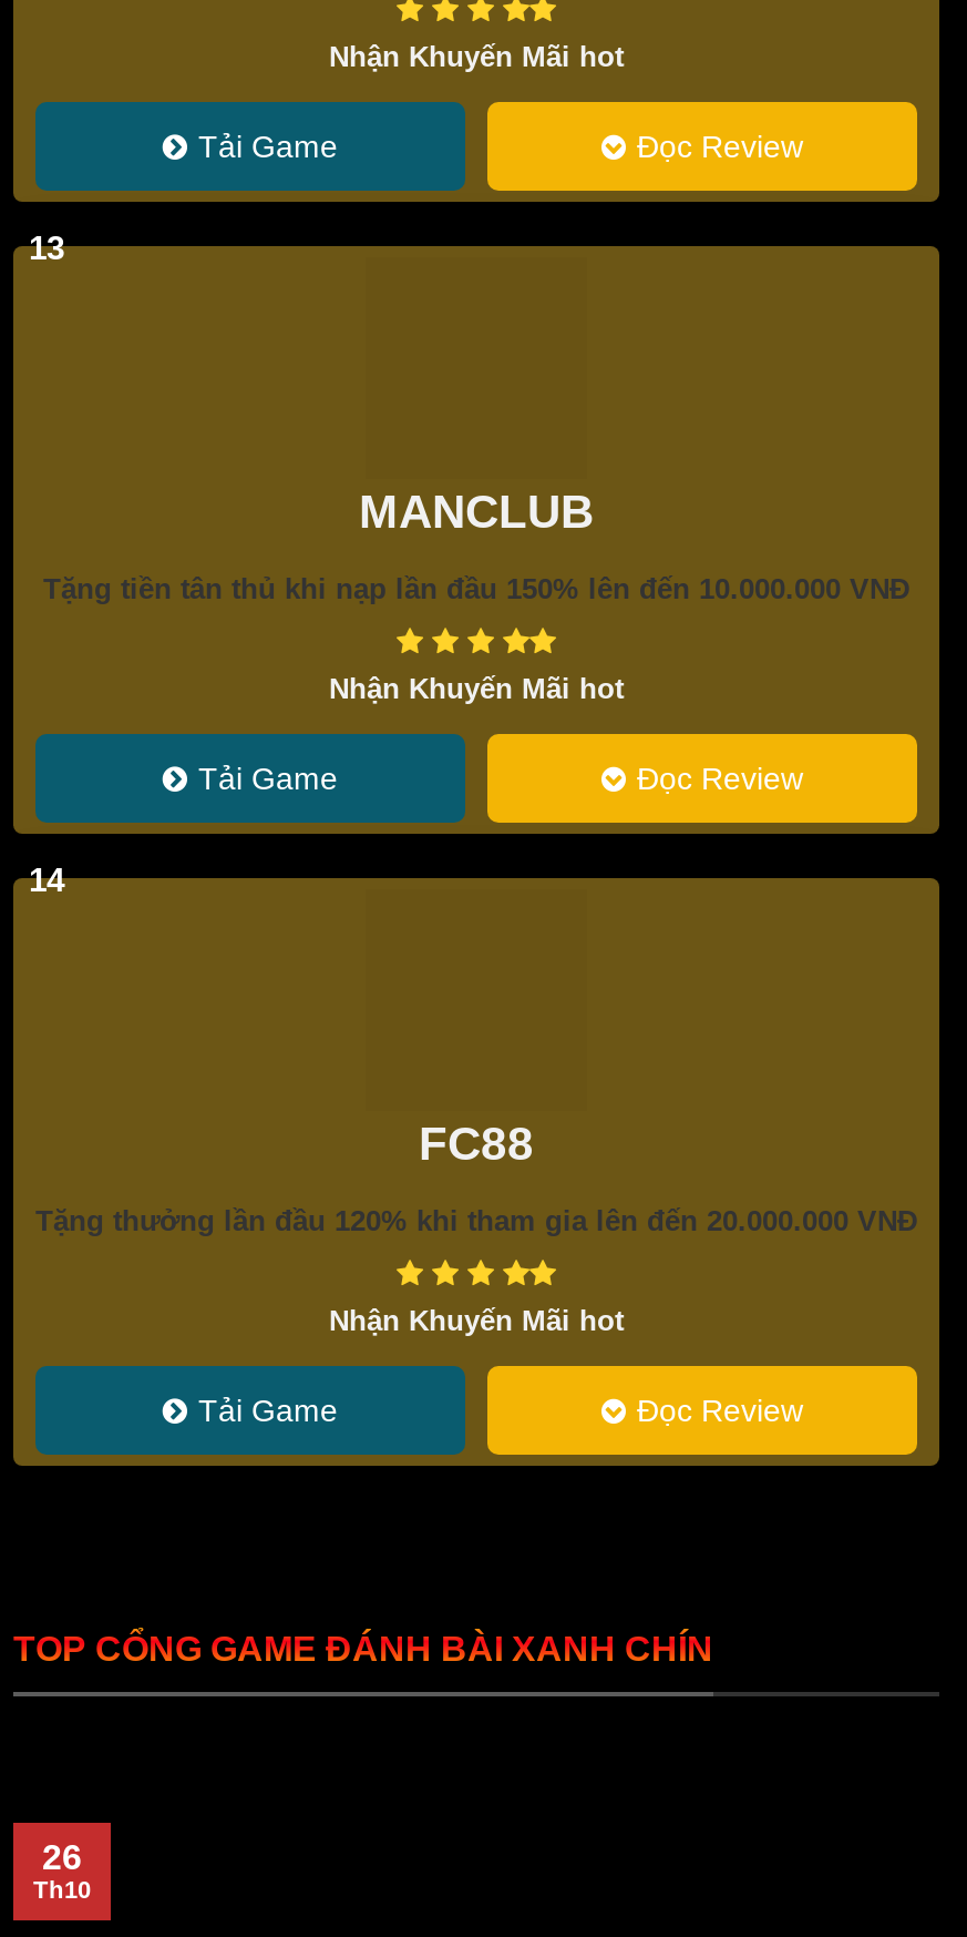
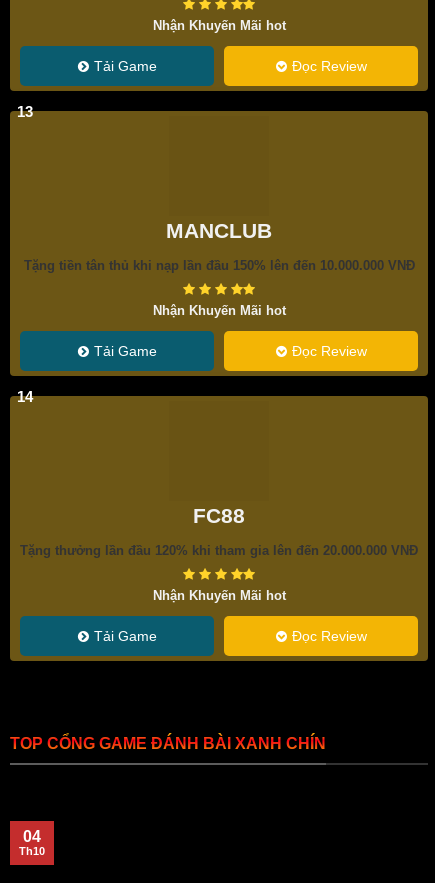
- 26
+ 04
